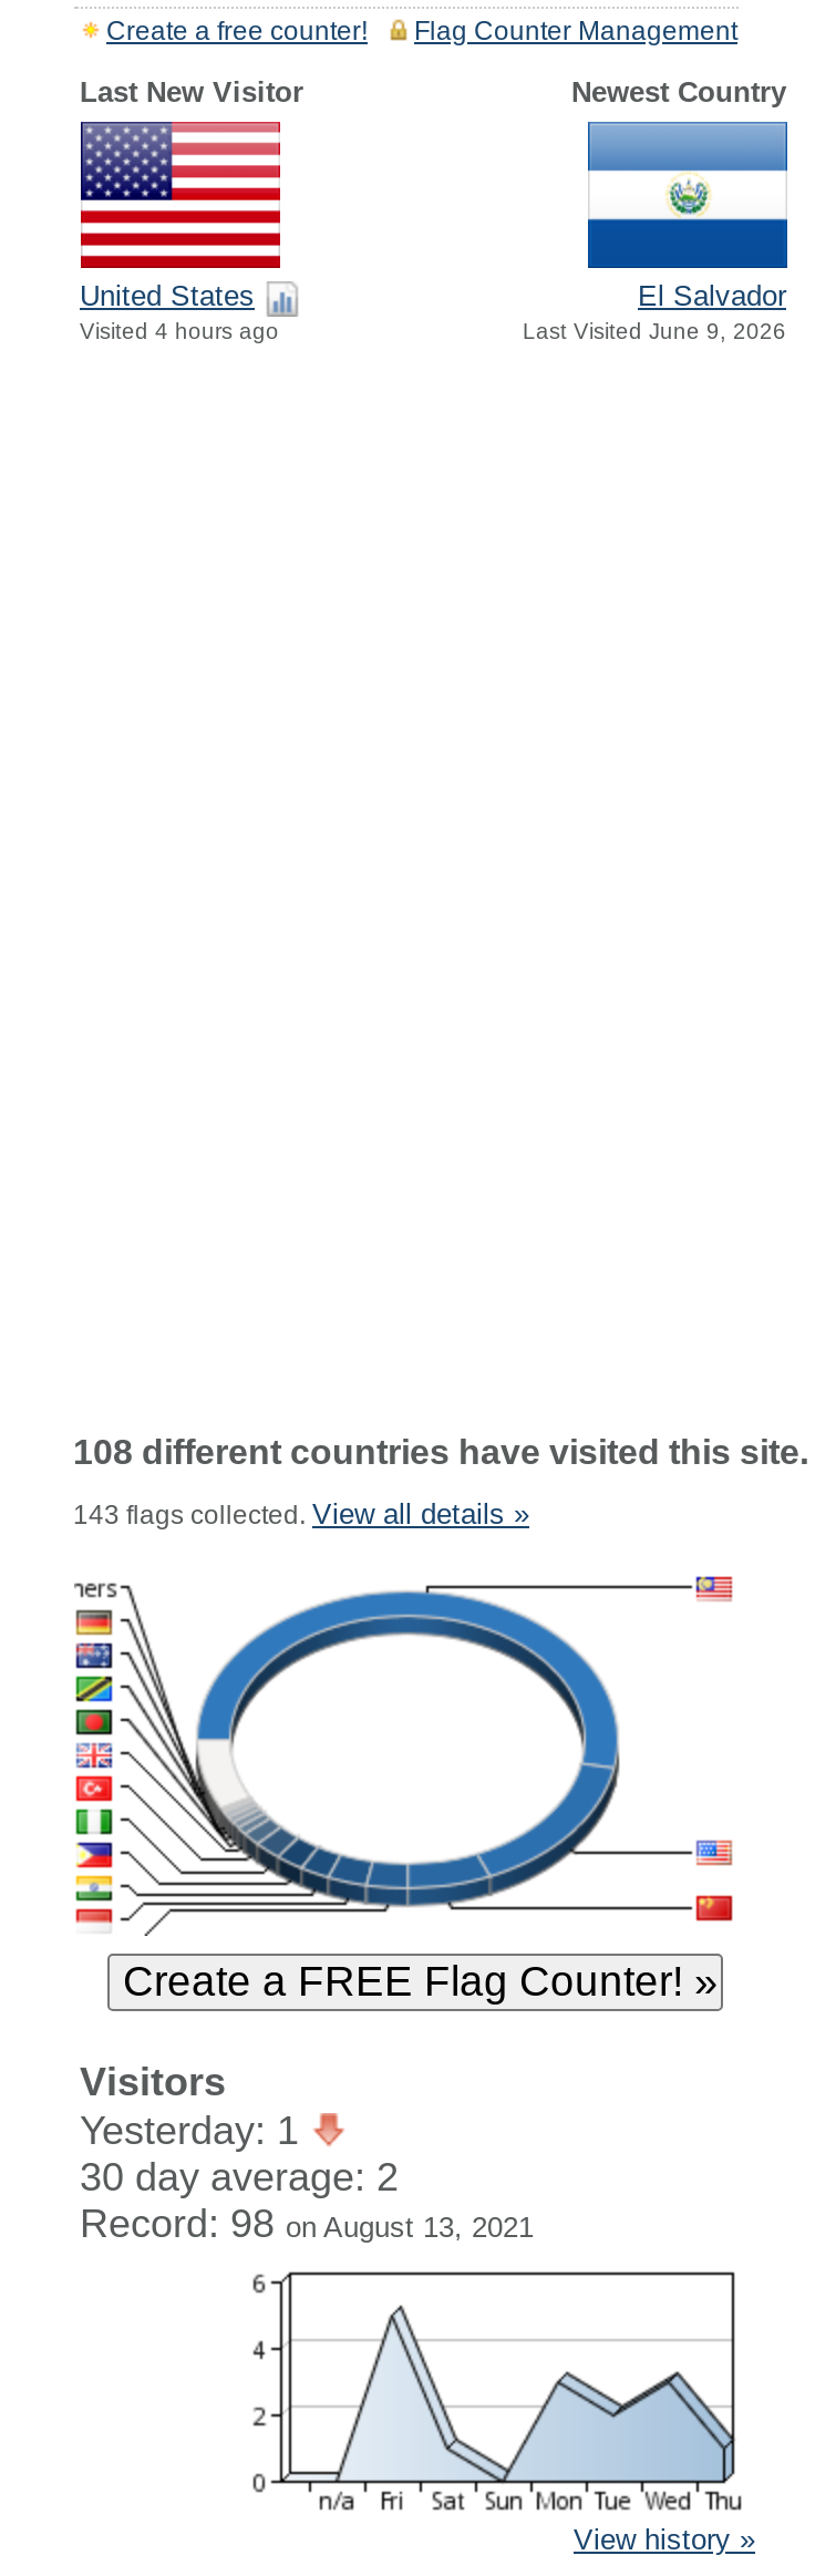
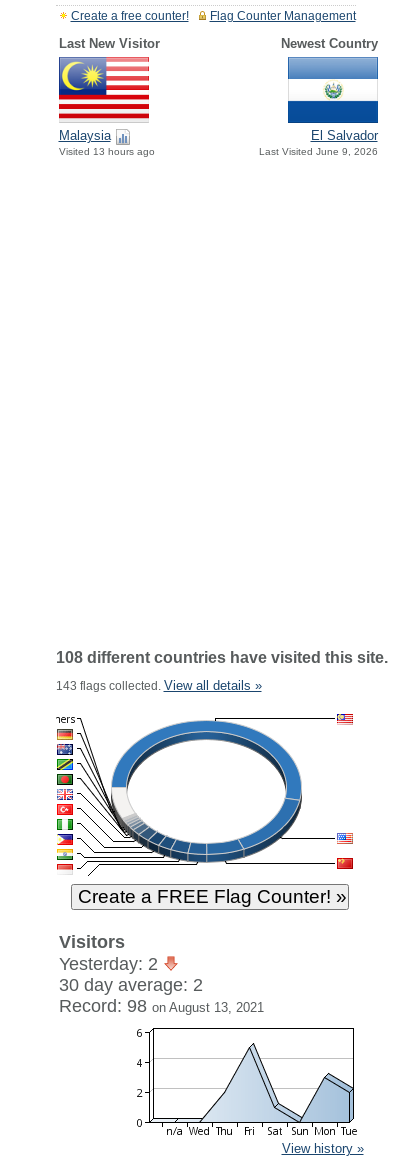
- [image]
- United States
- Visited 4 hours ago
+ [image]
+ Malaysia
+ Visited 13 hours ago

- Yesterday: 1
+ Yesterday: 2

- [image]
+ [image]
